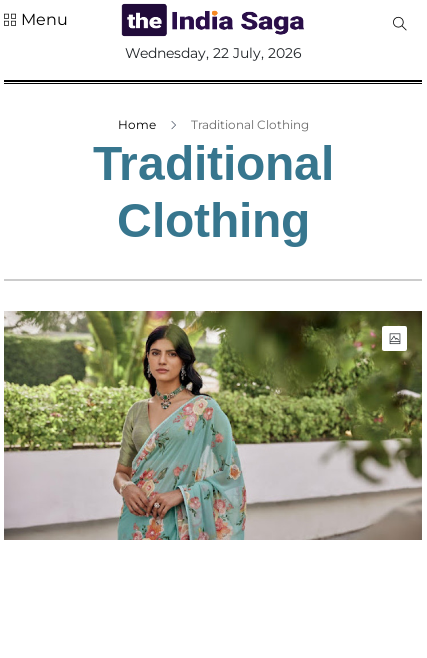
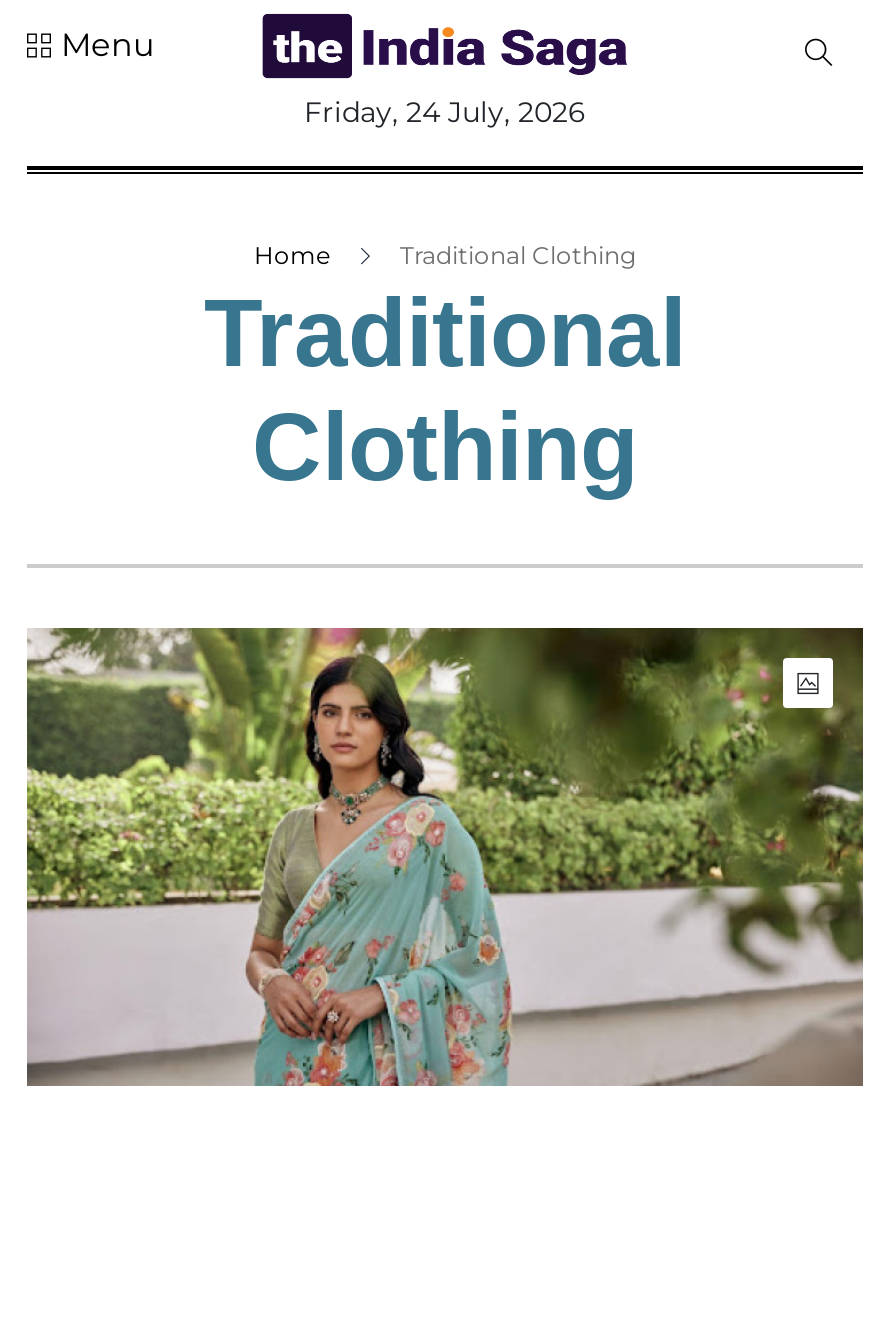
- Wednesday, 22 July, 2026
+ Friday, 24 July, 2026
